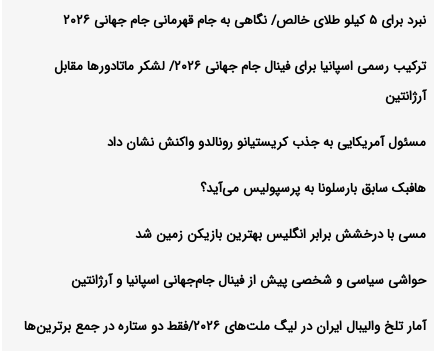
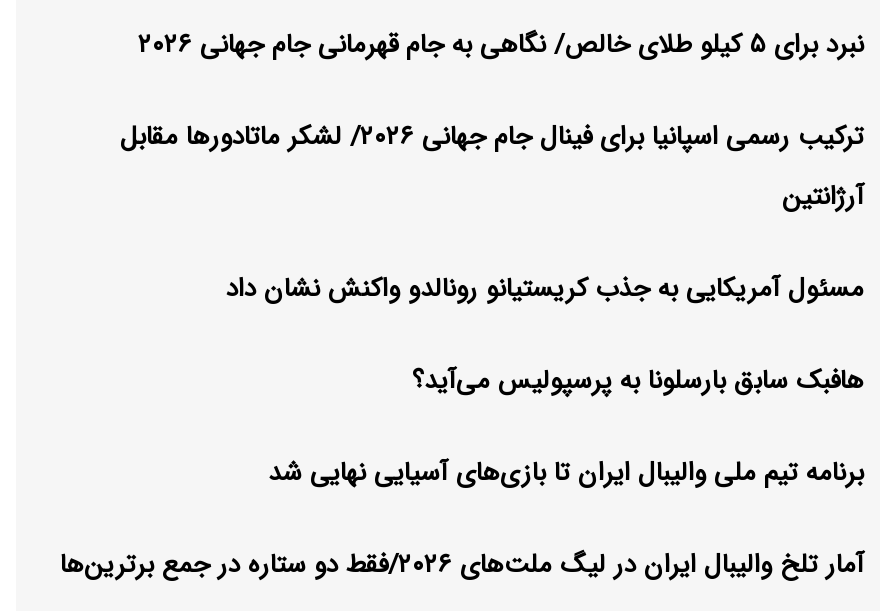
- مسی با درخشش برابر انگلیس بهترین بازیکن زمین شد
- حواشی سیاسی و شخصی پیش از فینال جام‌جهانی اسپانیا و آرژانتین
+ برنامه تیم ملی والیبال ایران تا بازی‌های آسیایی نهایی شد
